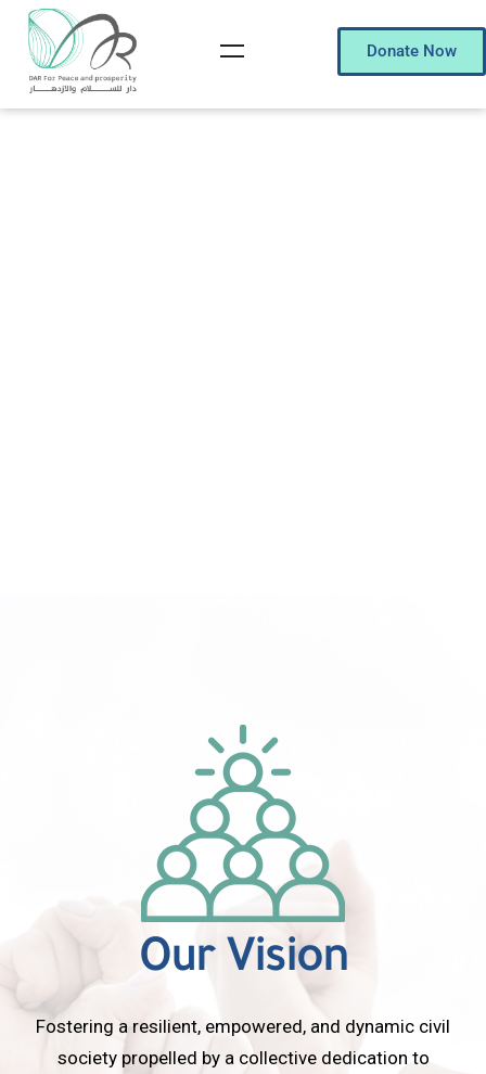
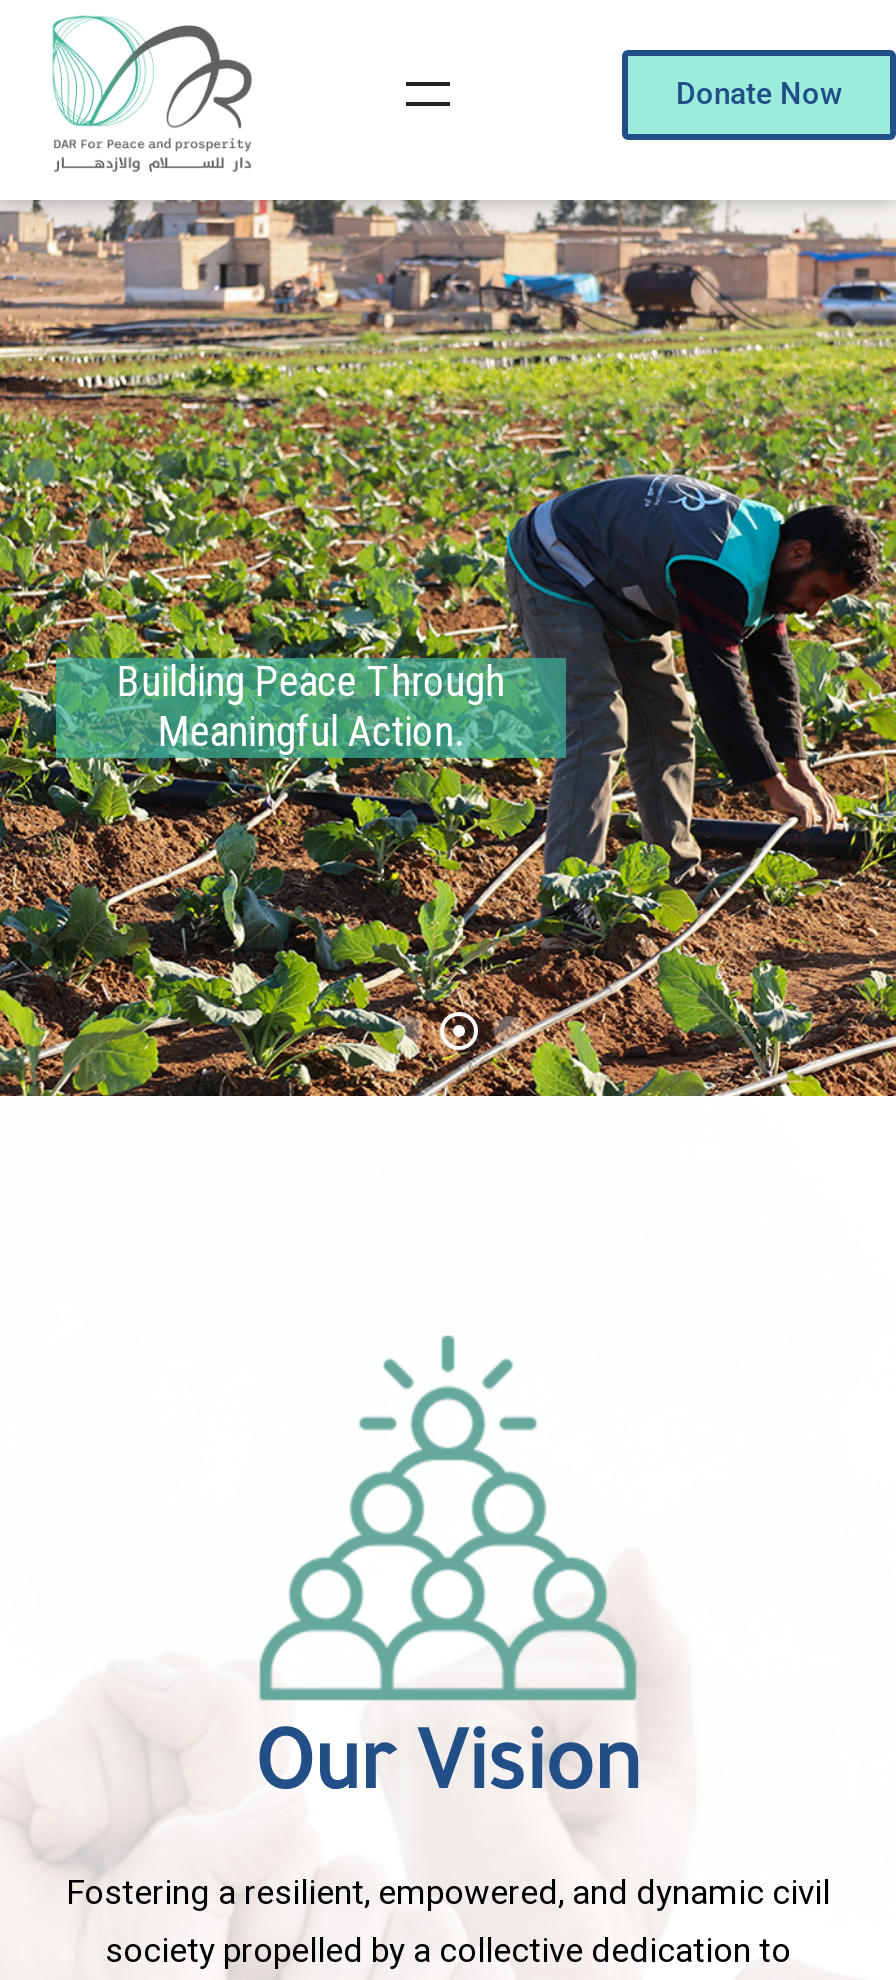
+ [image]
+ Building Peace Through
+ Meaningful Action.
